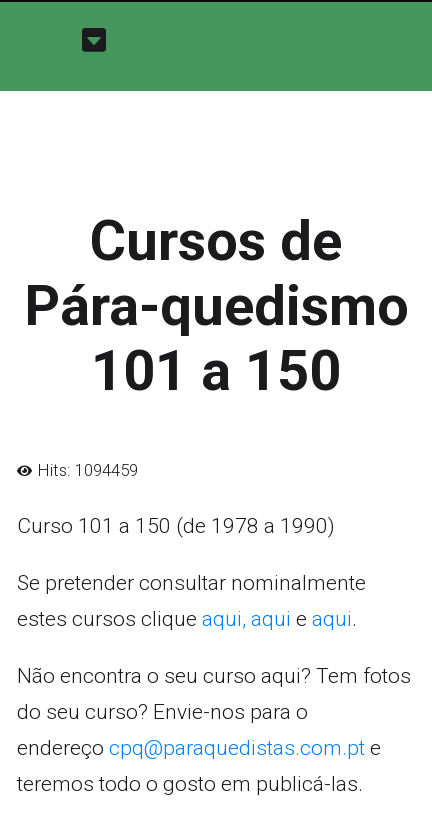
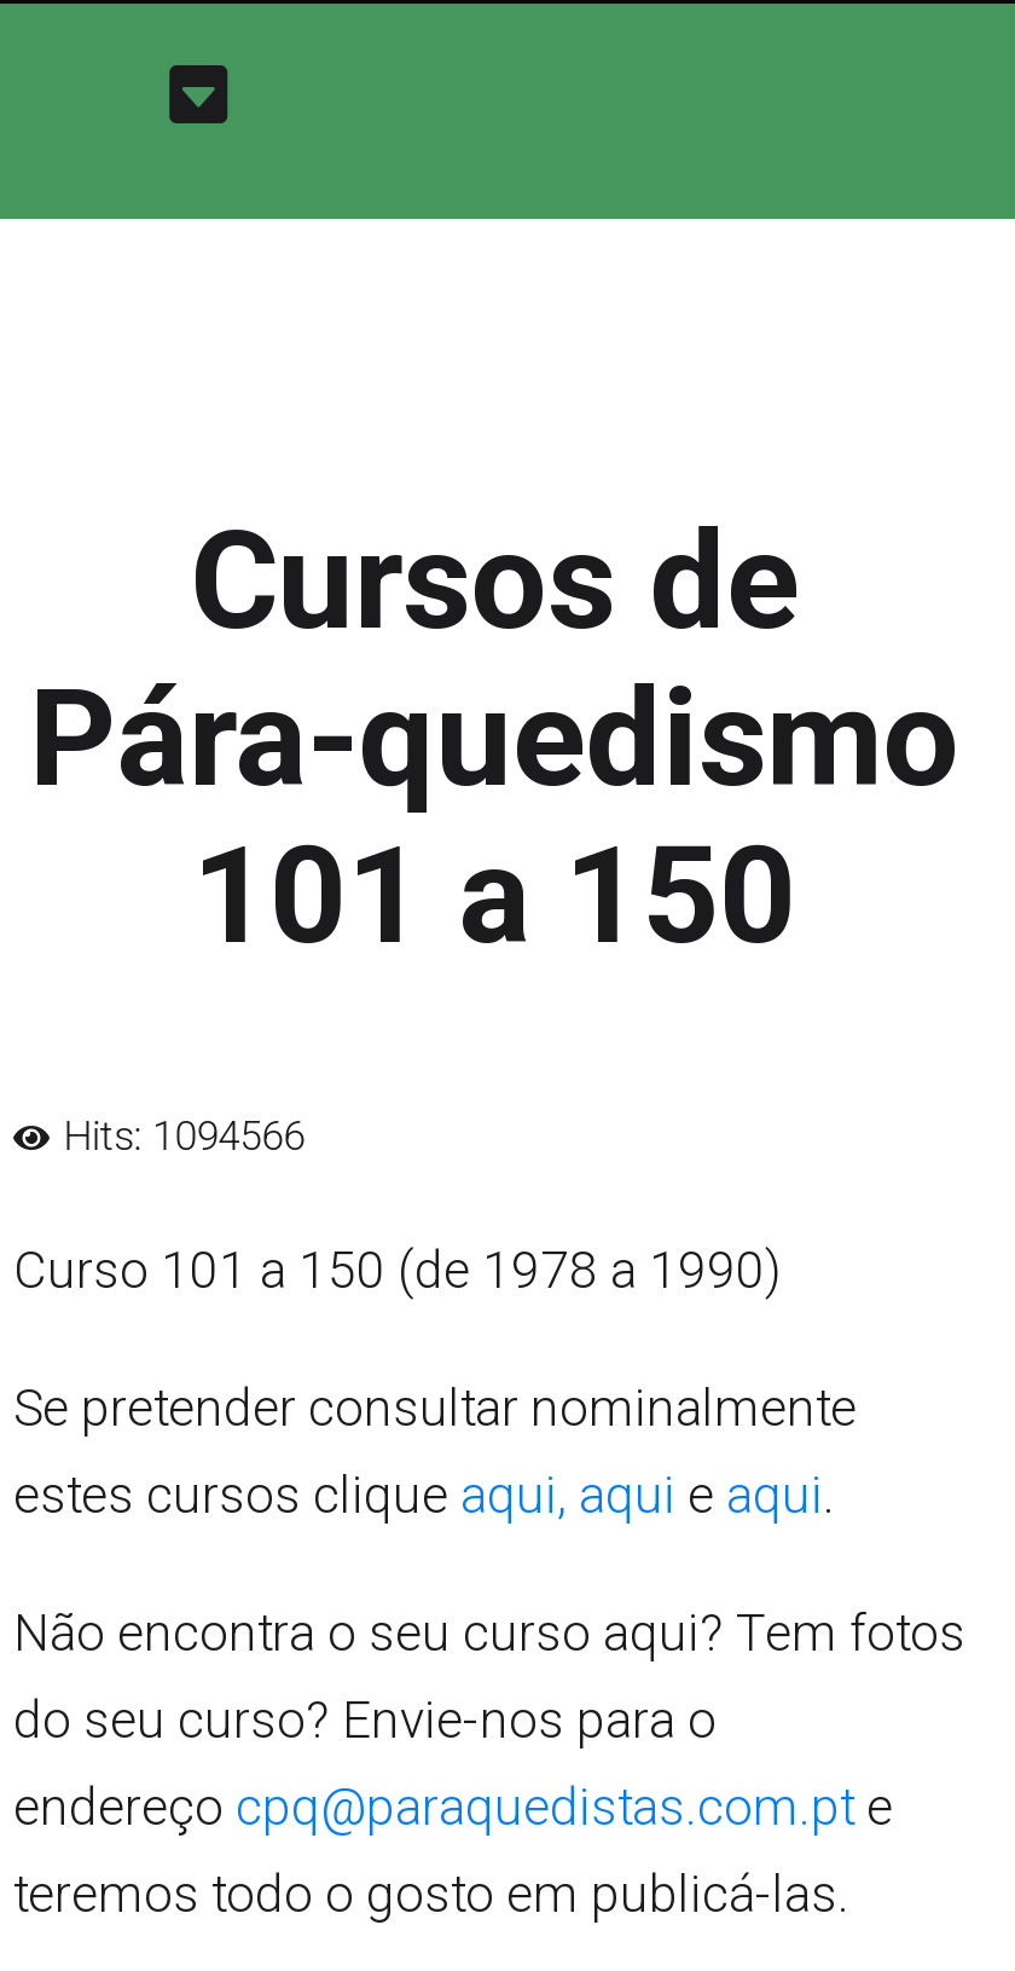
- Hits: 1094459
+ Hits: 1094566
